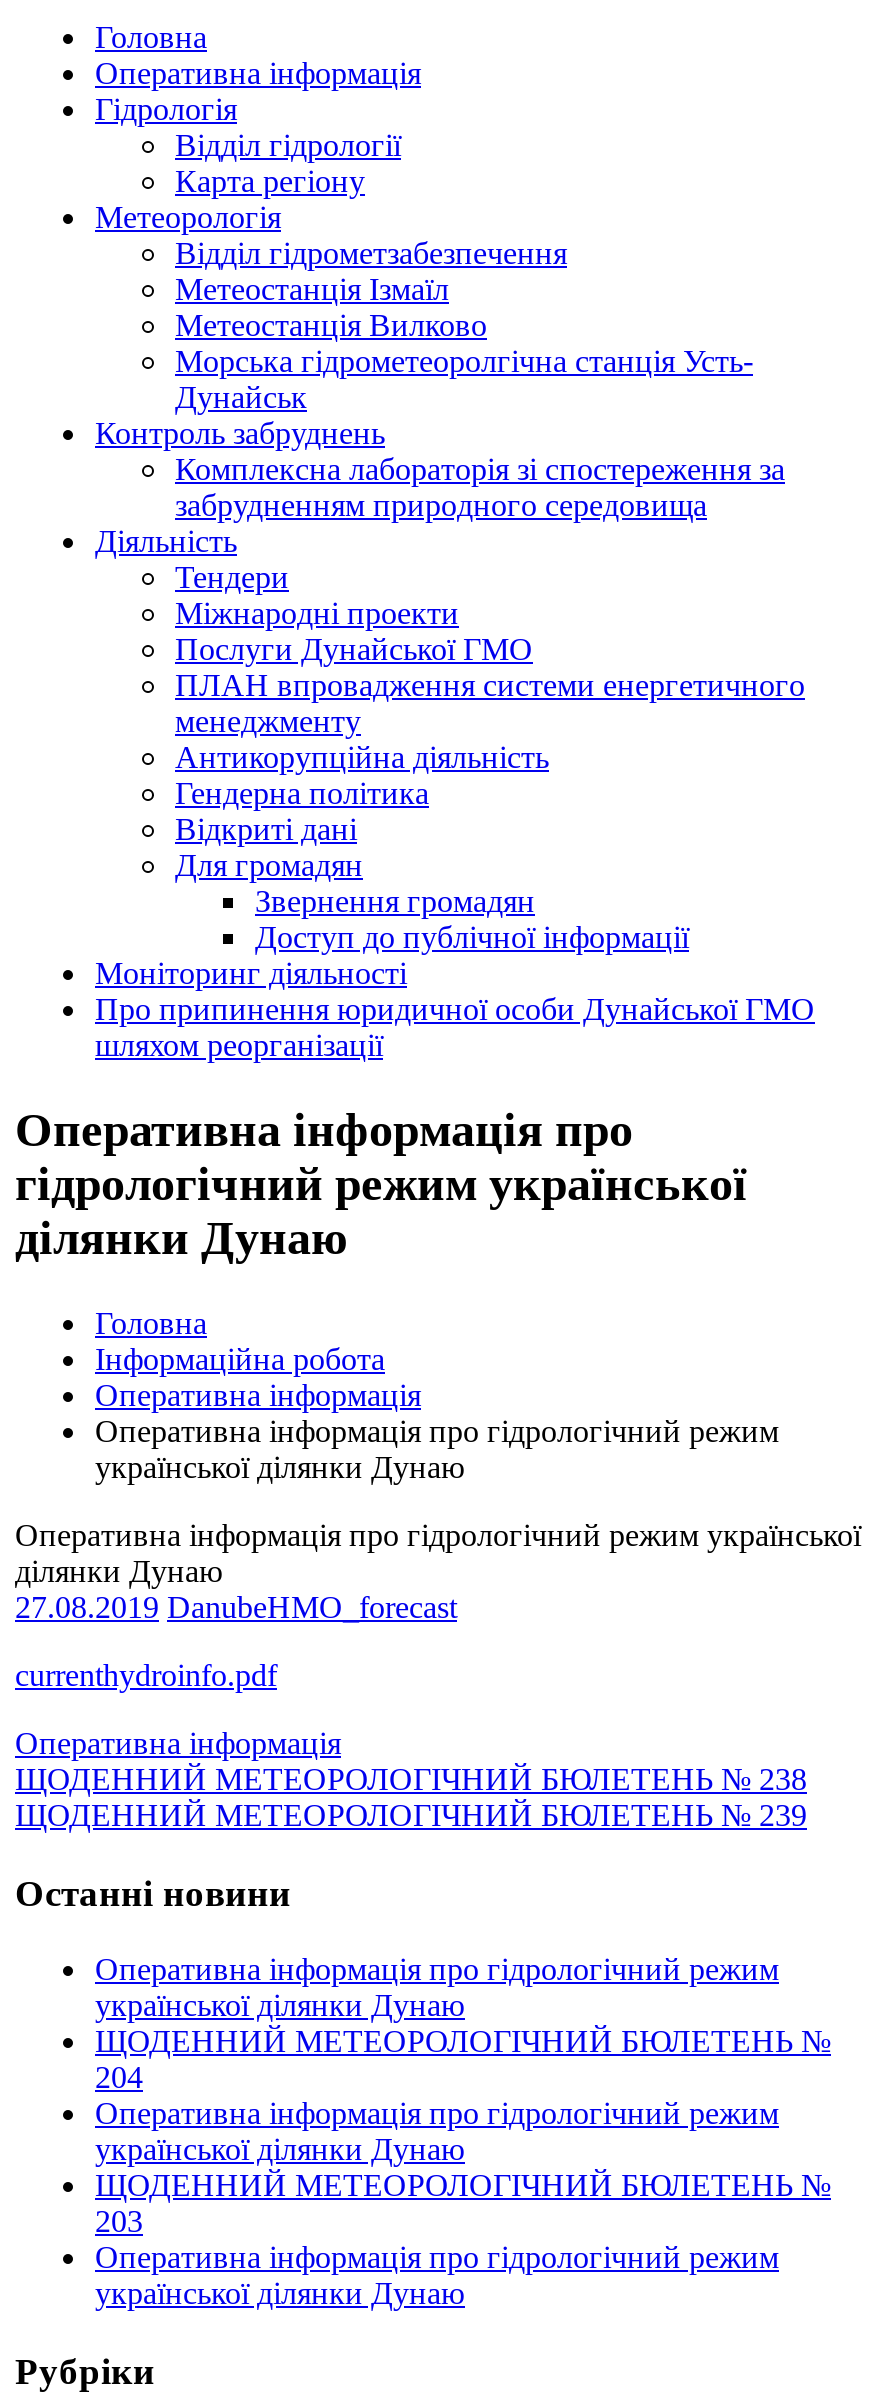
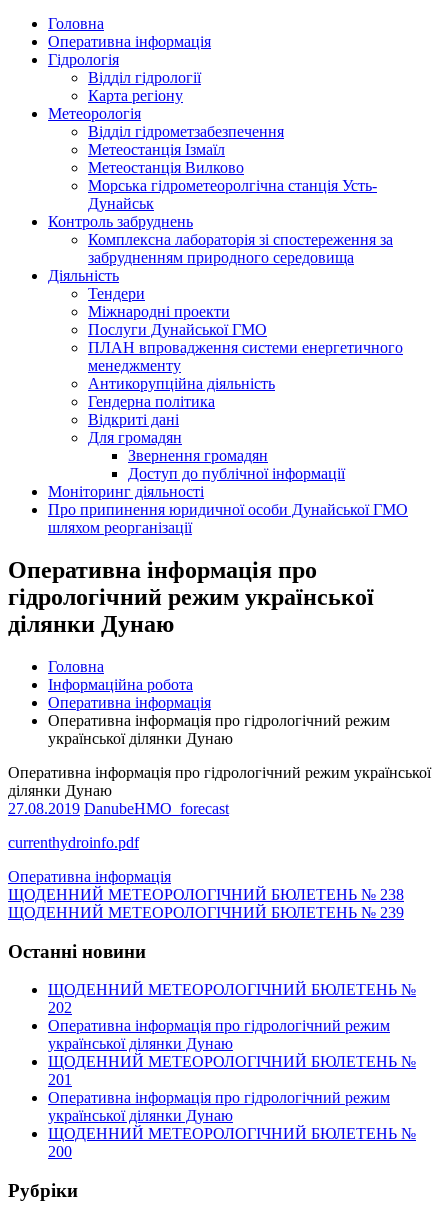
+ ЩОДЕННИЙ МЕТЕОРОЛОГІЧНИЙ БЮЛЕТЕНЬ №
+ 202

moved down: Оперативна інформація про гідрологічний режим | української ділянки Дунаю | ЩОДЕННИЙ МЕТЕОРОЛОГІЧНИЙ БЮЛЕТЕНЬ №

- 204
+ 201

moved down: Оперативна інформація про гідрологічний режим | української ділянки Дунаю | ЩОДЕННИЙ МЕТЕОРОЛОГІЧНИЙ БЮЛЕТЕНЬ №

- 203
- Оперативна інформація про гідрологічний режим
- української ділянки Дунаю
+ 200
